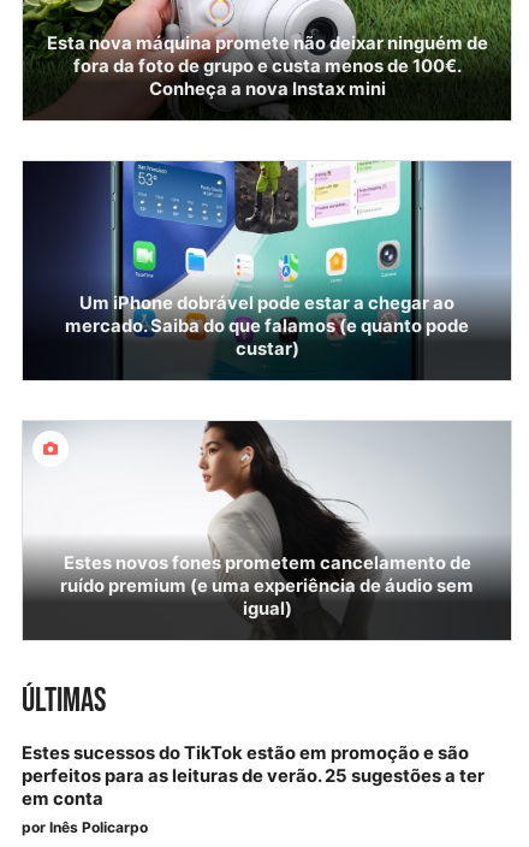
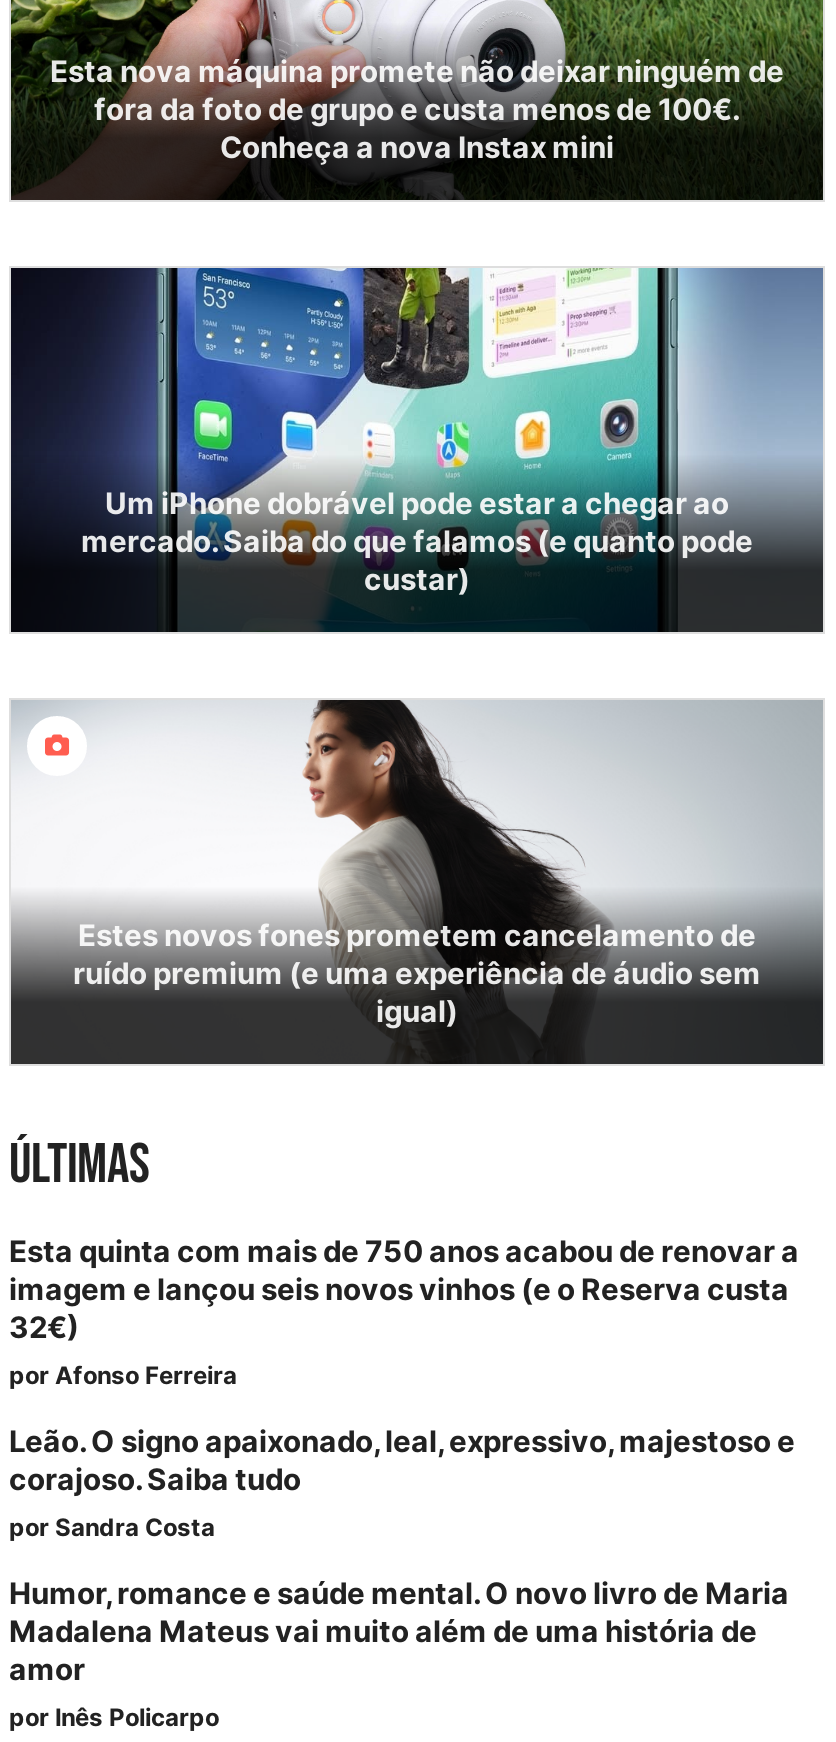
- Estes sucessos do TikTok estão em promoção e são
- perfeitos para as leituras de verão. 25 sugestões a ter
- em conta
+ Esta quinta com mais de 750 anos acabou de renovar a
+ imagem e lançou seis novos vinhos (e o Reserva custa
+ 32€)
+ por Afonso Ferreira
+ Leão. O signo apaixonado, leal, expressivo, majestoso e
+ corajoso. Saiba tudo
+ por Sandra Costa
+ Humor, romance e saúde mental. O novo livro de Maria
+ Madalena Mateus vai muito além de uma história de
+ amor
